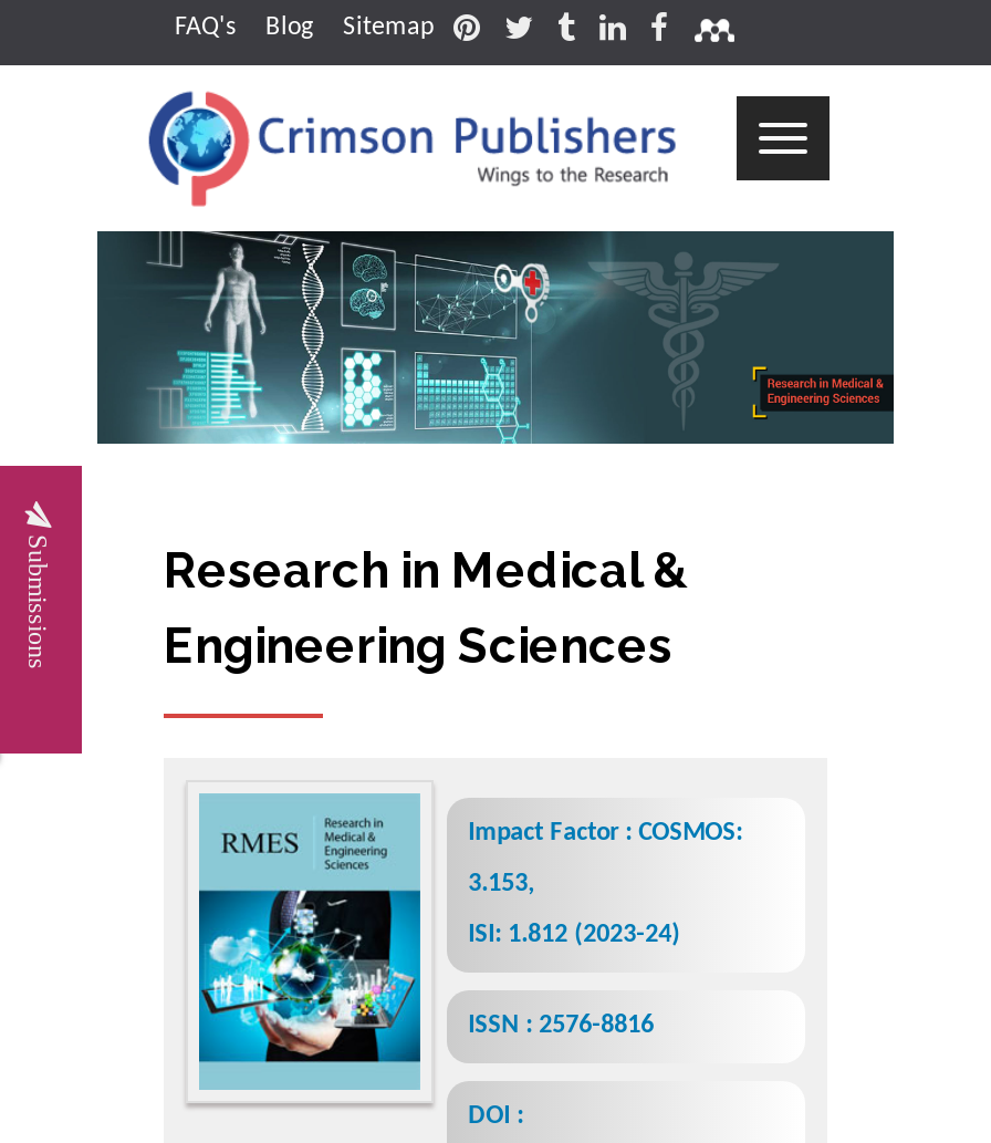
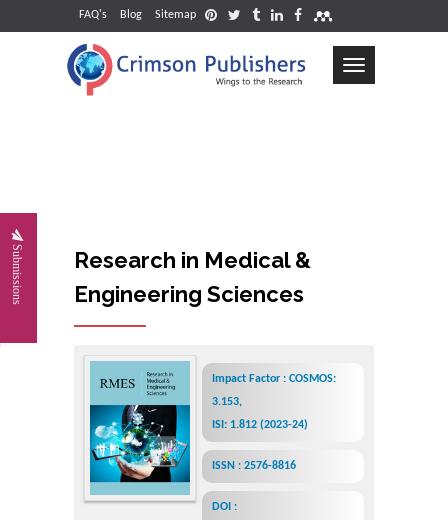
- [image]
